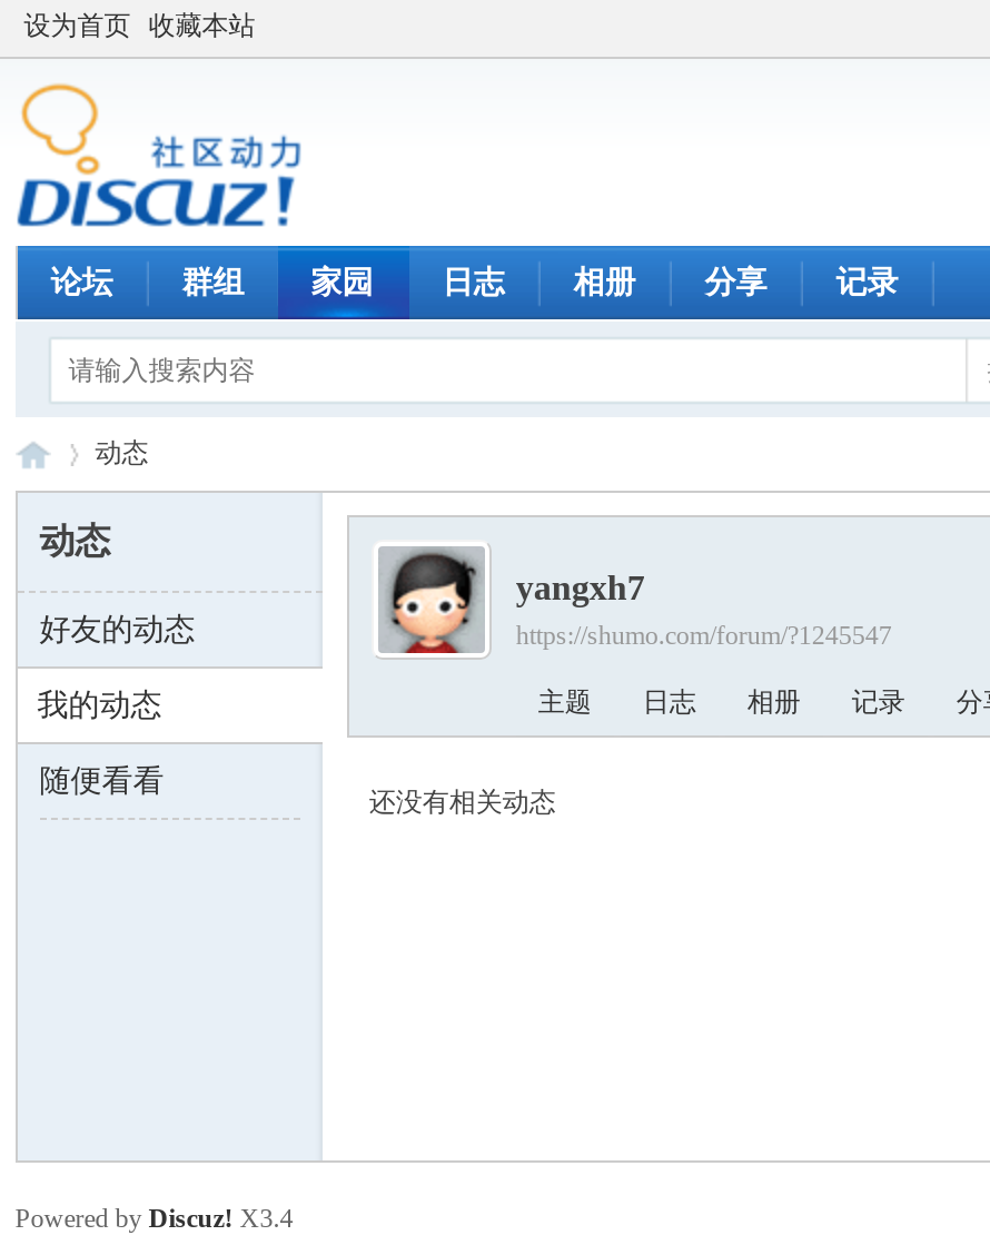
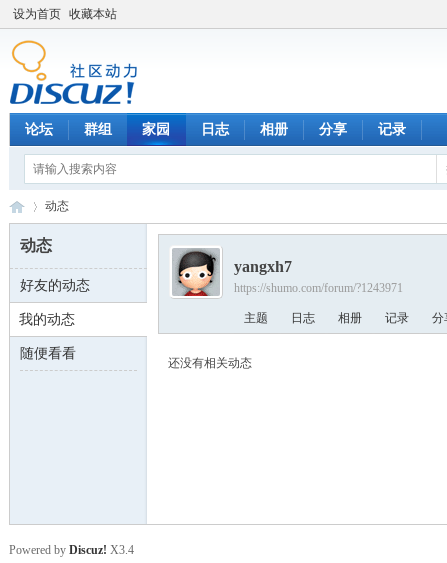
- https://shumo.com/forum/?1245547
+ https://shumo.com/forum/?1243971
